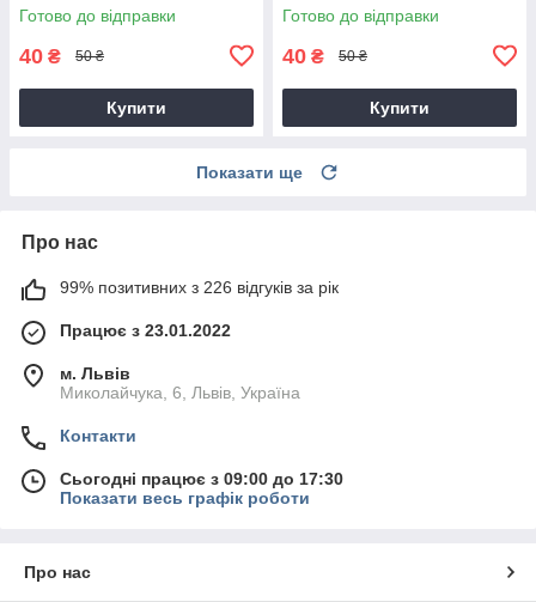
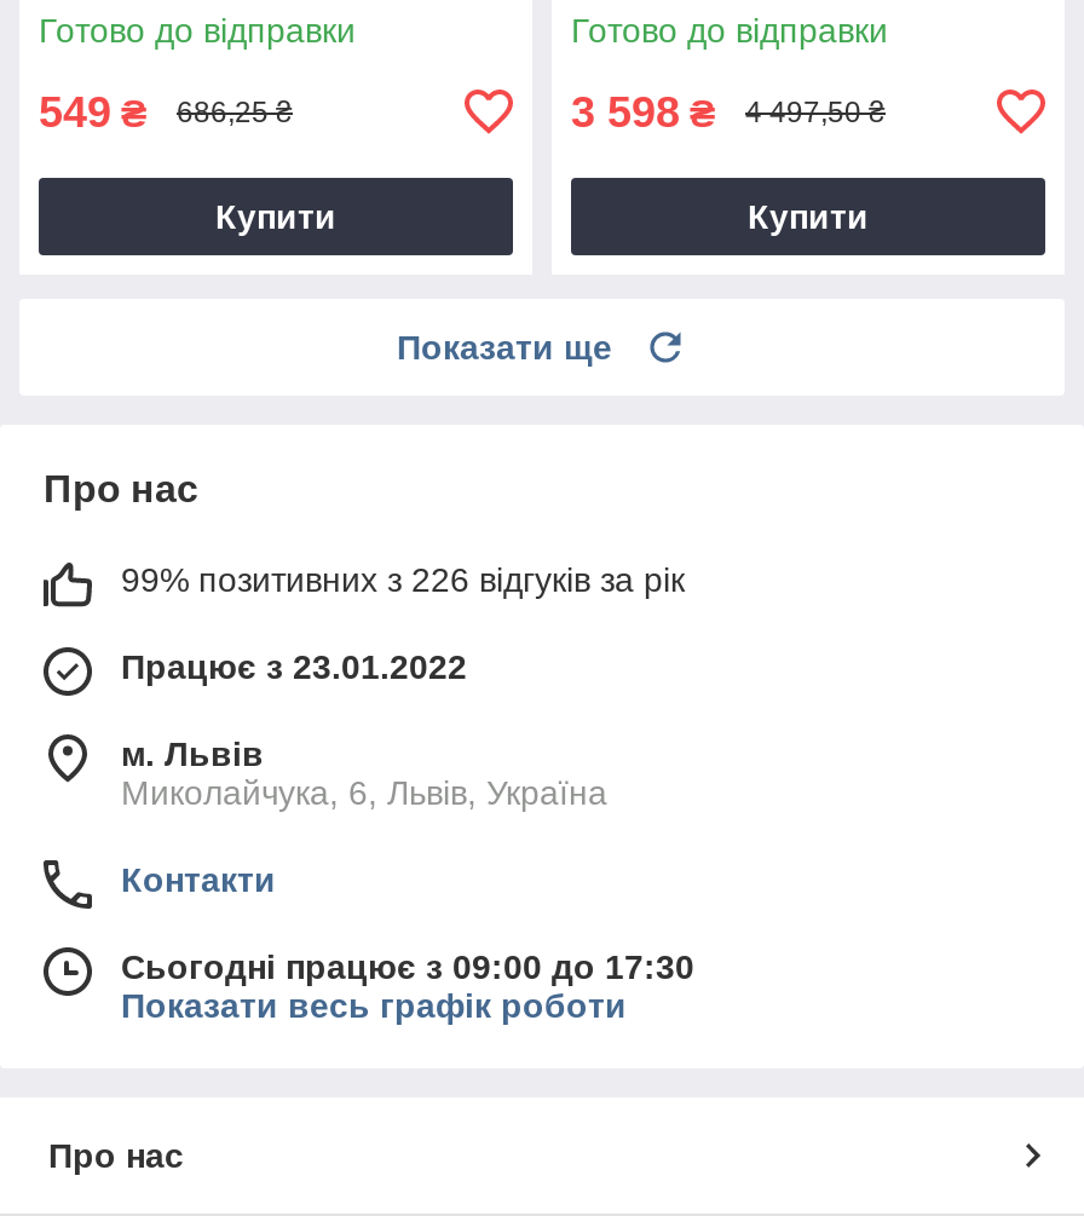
- 40 ₴
+ 549 ₴

- 50 ₴
+ 686,25 ₴

- 40 ₴
+ 3 598 ₴

- 50 ₴
+ 4 497,50 ₴
